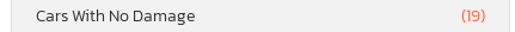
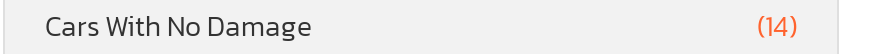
- (19)
+ (14)
